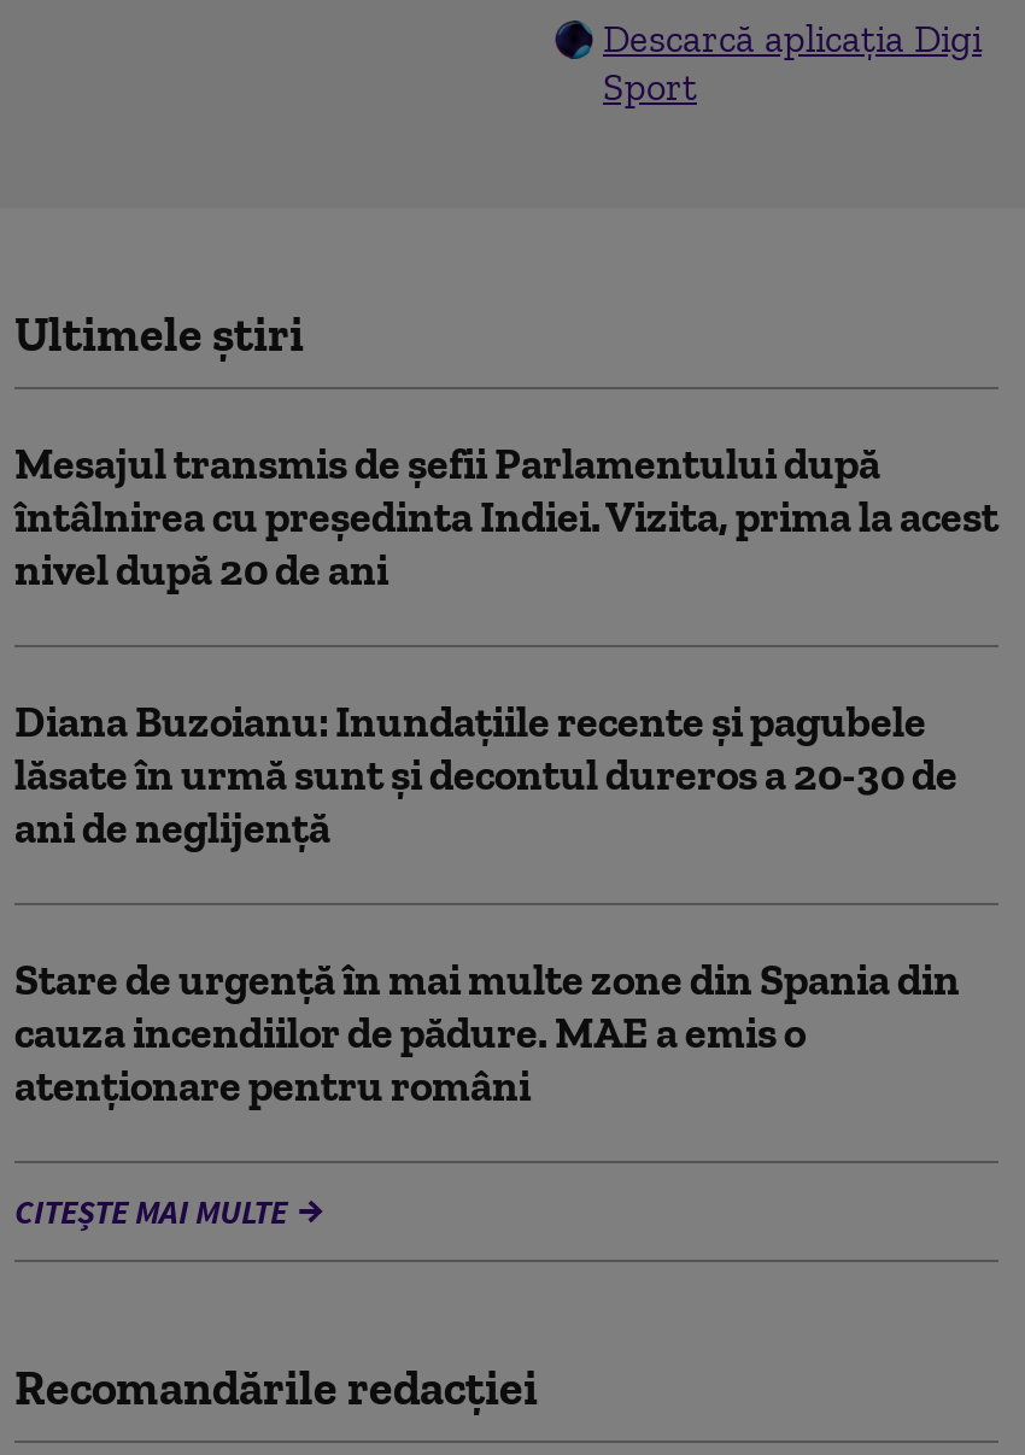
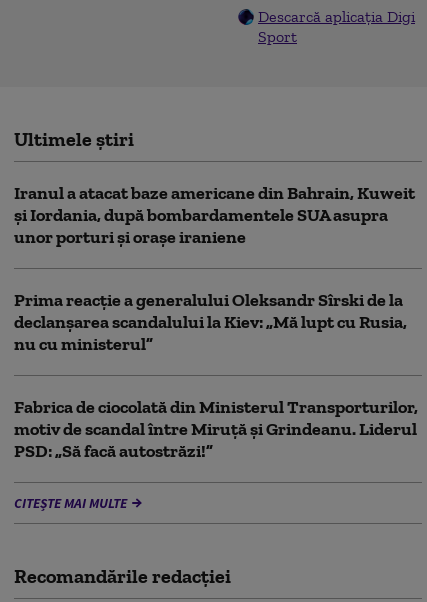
- Mesajul transmis de șefii Parlamentului după
- întâlnirea cu președinta Indiei. Vizita, prima la acest
- nivel după 20 de ani
+ Iranul a atacat baze americane din Bahrain, Kuweit
+ și Iordania, după bombardamentele SUA asupra
+ unor porturi și orașe iraniene

- Diana Buzoianu: Inundaţiile recente şi pagubele
- lăsate în urmă sunt și decontul dureros a 20-30 de
- ani de neglijenţă
+ Prima reacție a generalului Oleksandr Sîrski de la
+ declanșarea scandalului la Kiev: „Mă lupt cu Rusia,
+ nu cu ministerul”

- Stare de urgență în mai multe zone din Spania din
- cauza incendiilor de pădure. MAE a emis o
- atenționare pentru români
+ Fabrica de ciocolată din Ministerul Transporturilor,
+ motiv de scandal între Miruță și Grindeanu. Liderul
+ PSD: „Să facă autostrăzi!”
